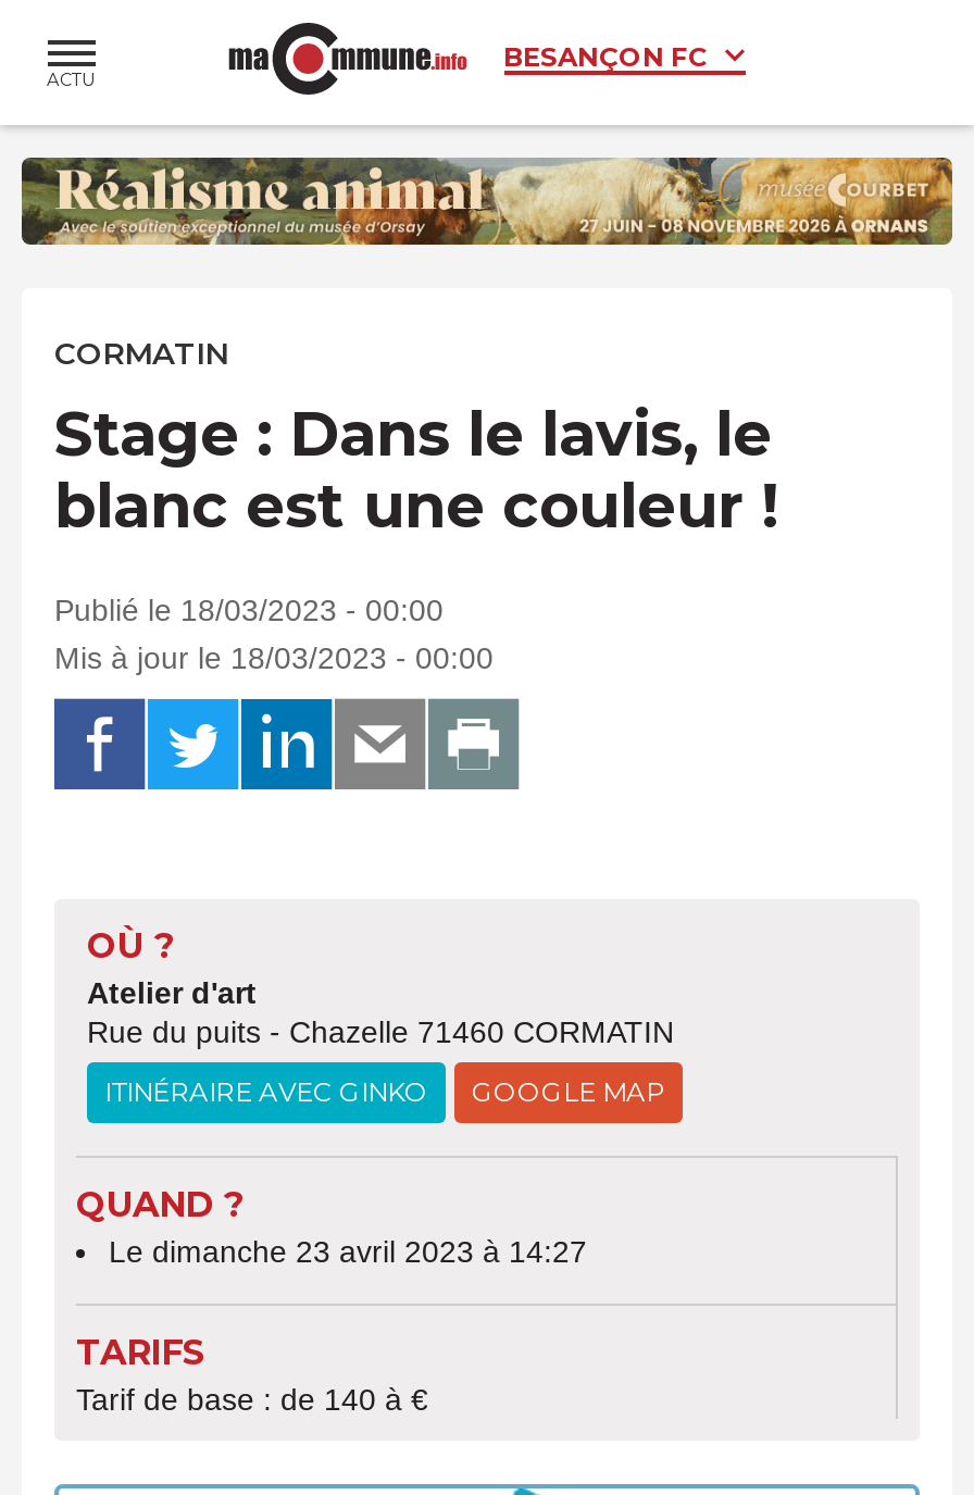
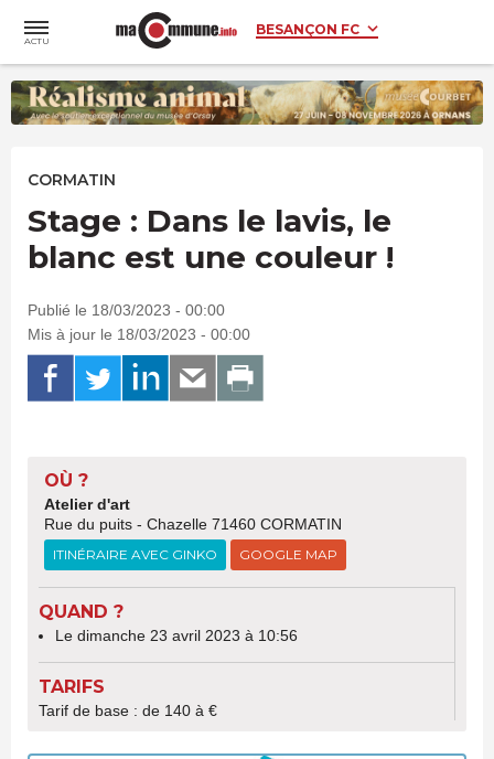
- Le dimanche 23 avril 2023 à 14:27
+ Le dimanche 23 avril 2023 à 10:56
